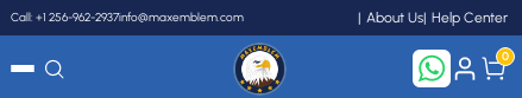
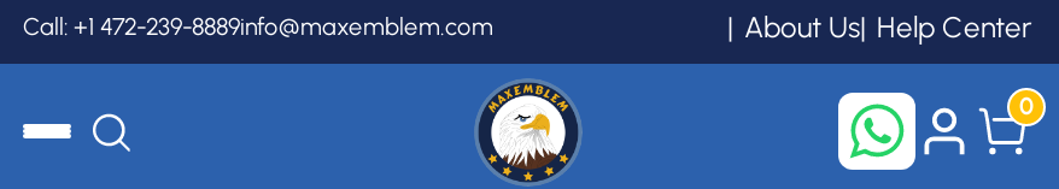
- Call: +1 256-962-2937info@maxemblem.com
+ Call: +1 472-239-8889info@maxemblem.com
